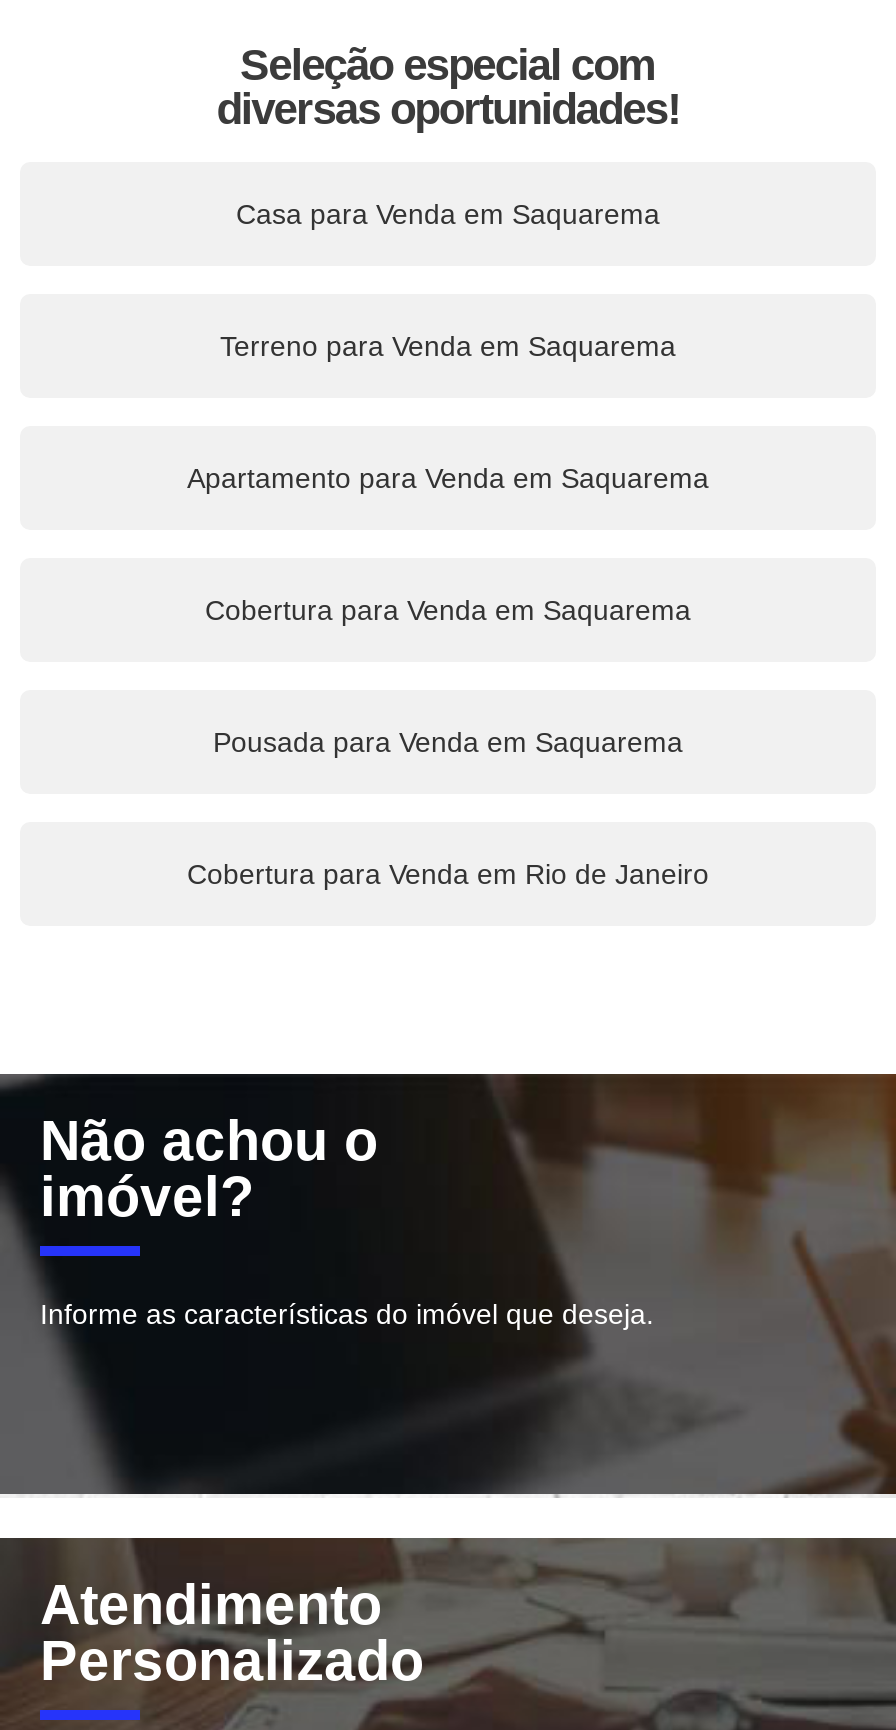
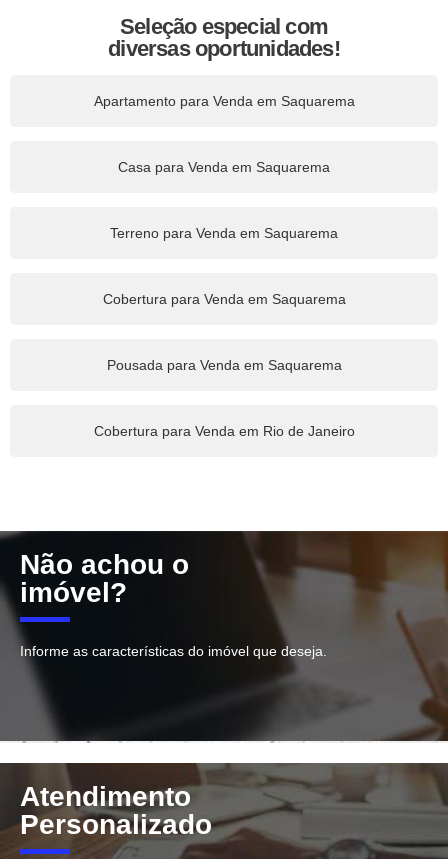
moved down: Casa para Venda em Saquarema | Terreno para Venda em Saquarema

moved up: Apartamento para Venda em Saquarema
